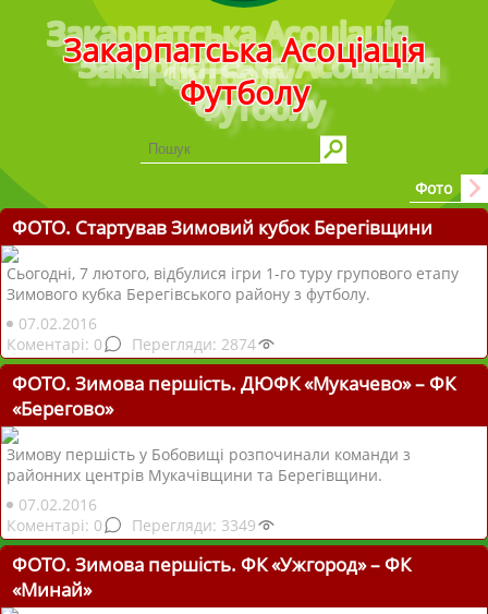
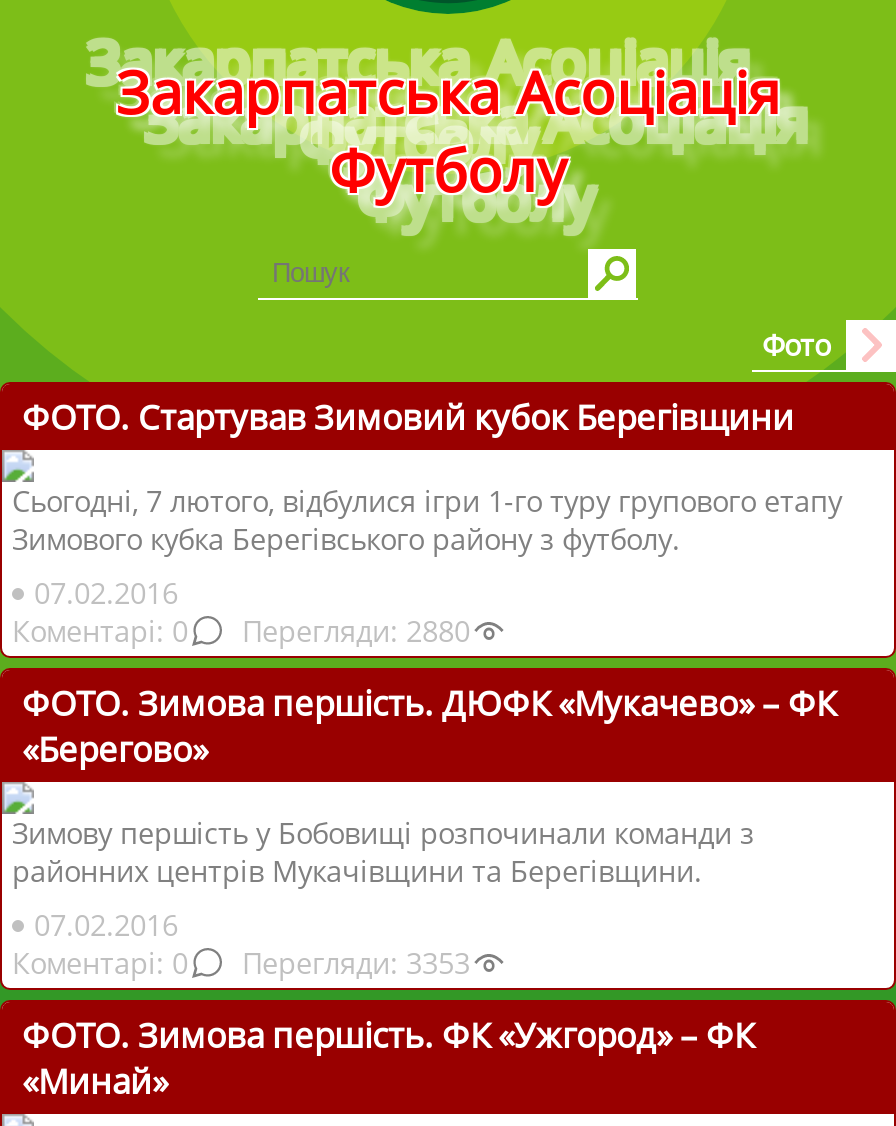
- 2874
+ 2880

- 3349
+ 3353
